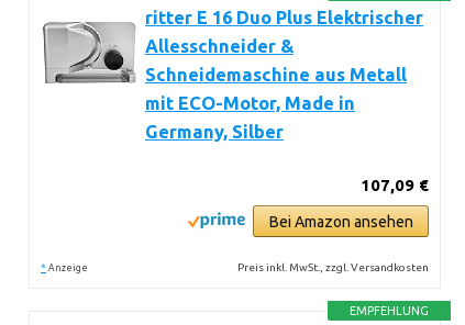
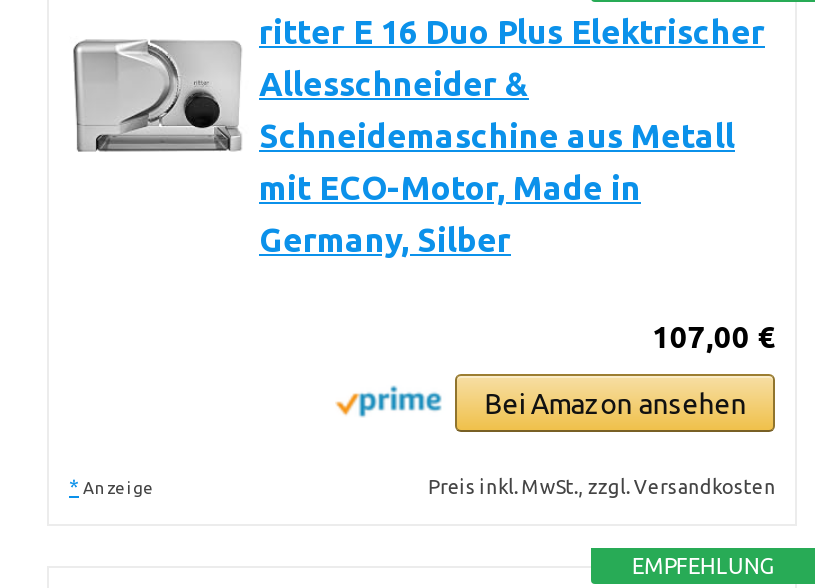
- 107,09 €
+ 107,00 €
